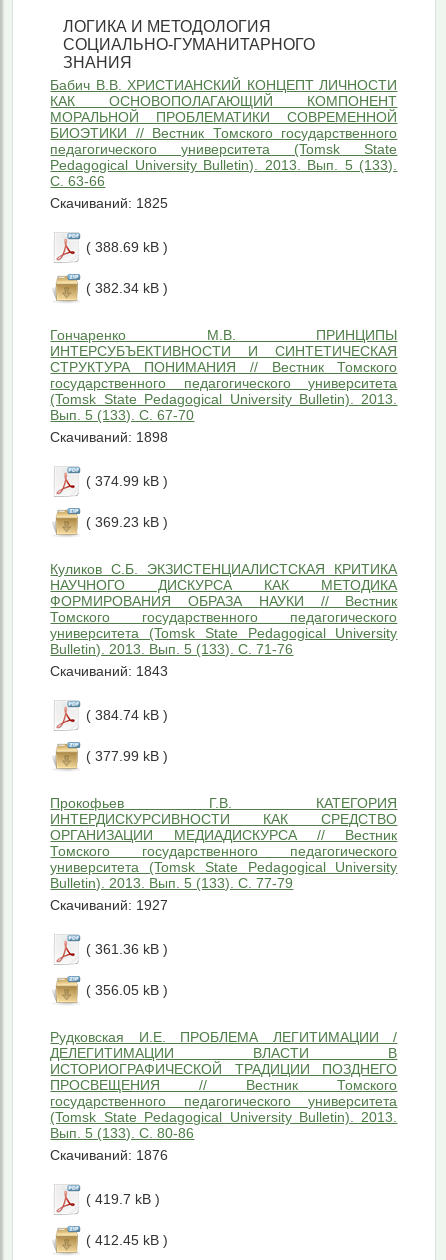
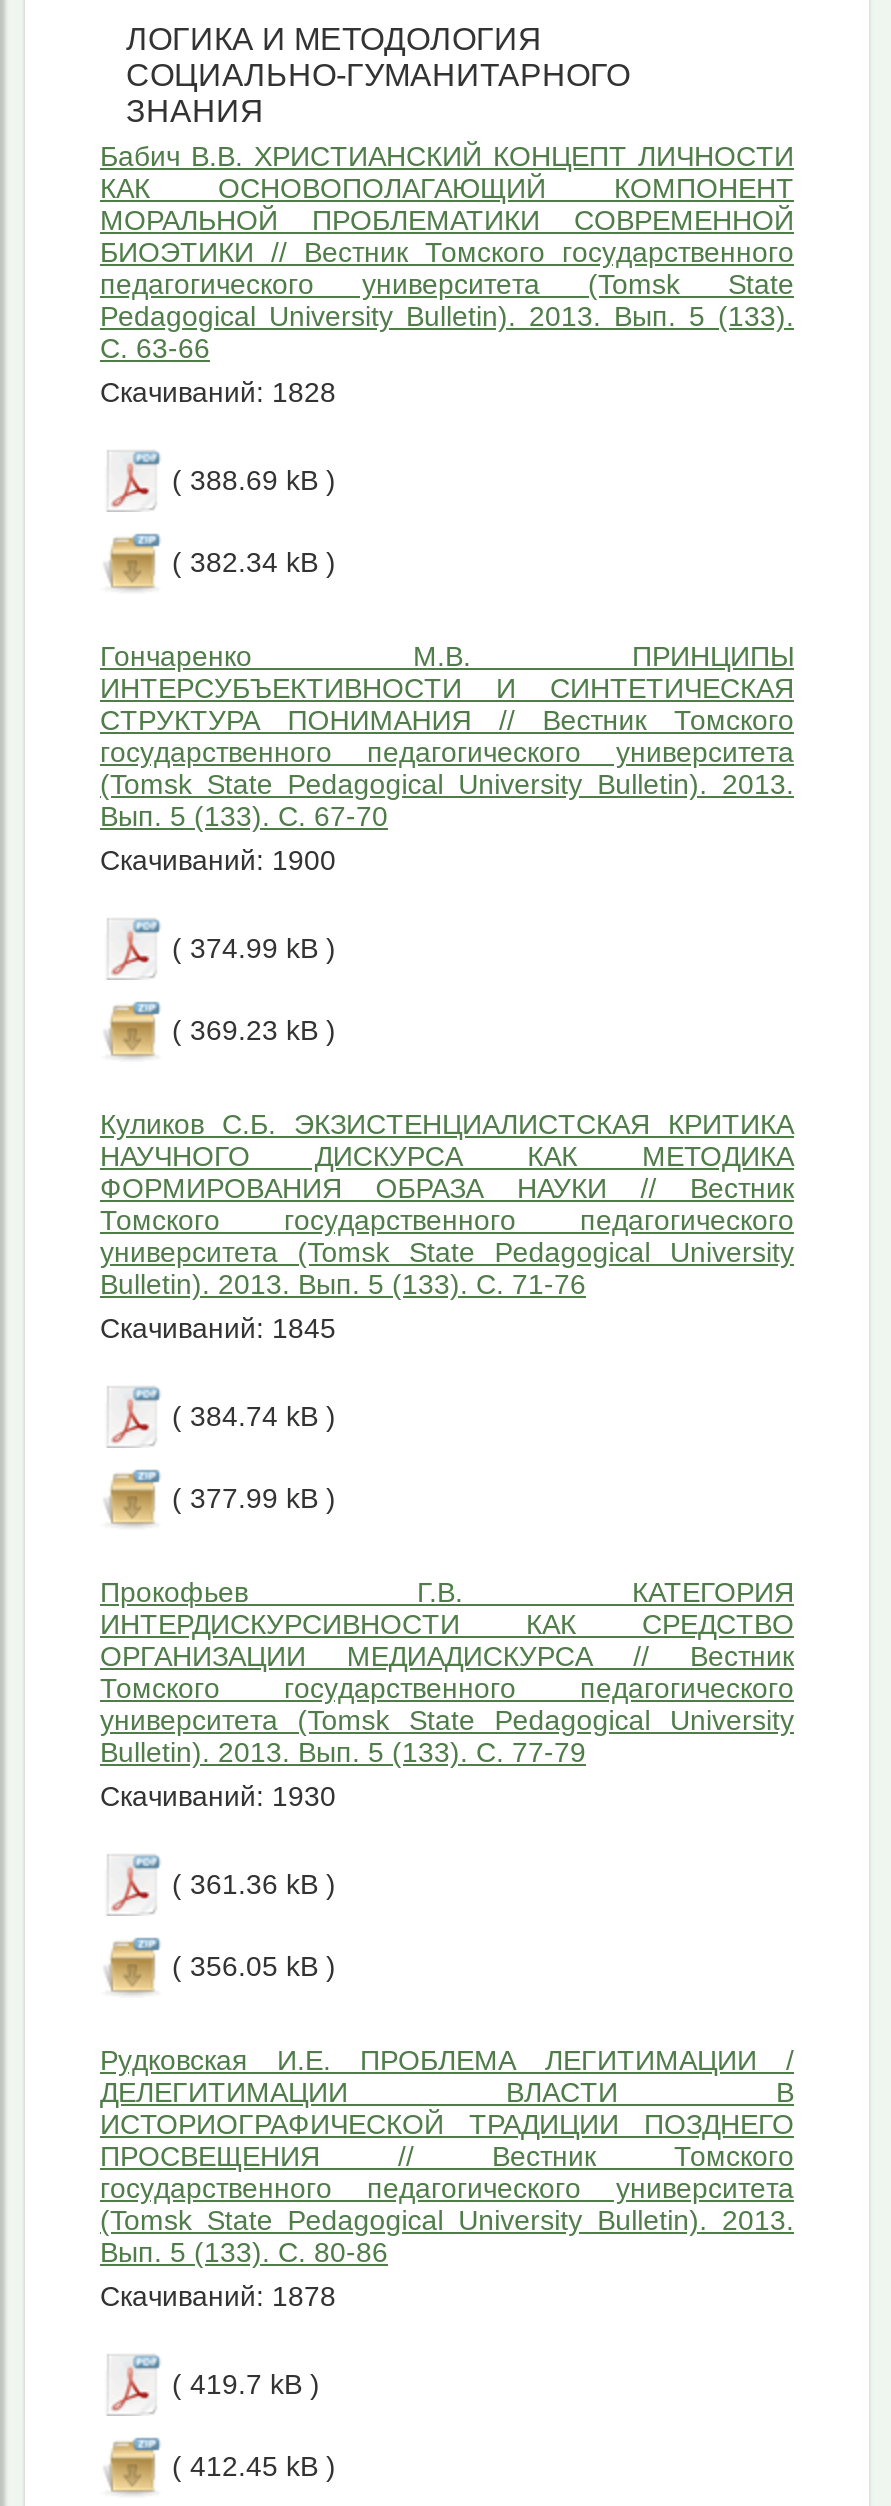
- Скачиваний: 1825
+ Скачиваний: 1828

- Скачиваний: 1898
+ Скачиваний: 1900

- Скачиваний: 1843
+ Скачиваний: 1845

- Скачиваний: 1927
+ Скачиваний: 1930

- Скачиваний: 1876
+ Скачиваний: 1878
